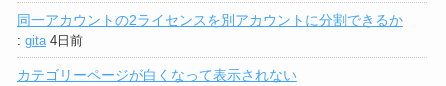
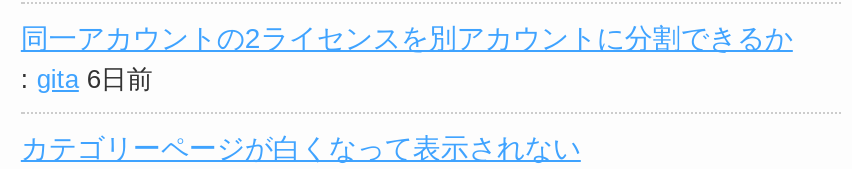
- : gita 4日前
+ : gita 6日前
